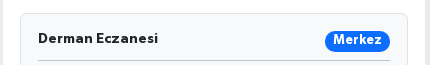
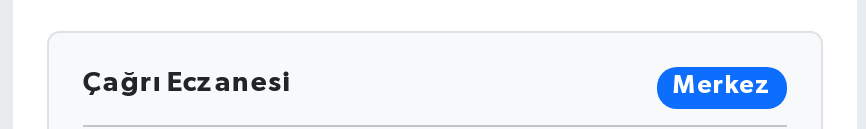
- Derman Eczanesi
+ Çağrı Eczanesi
